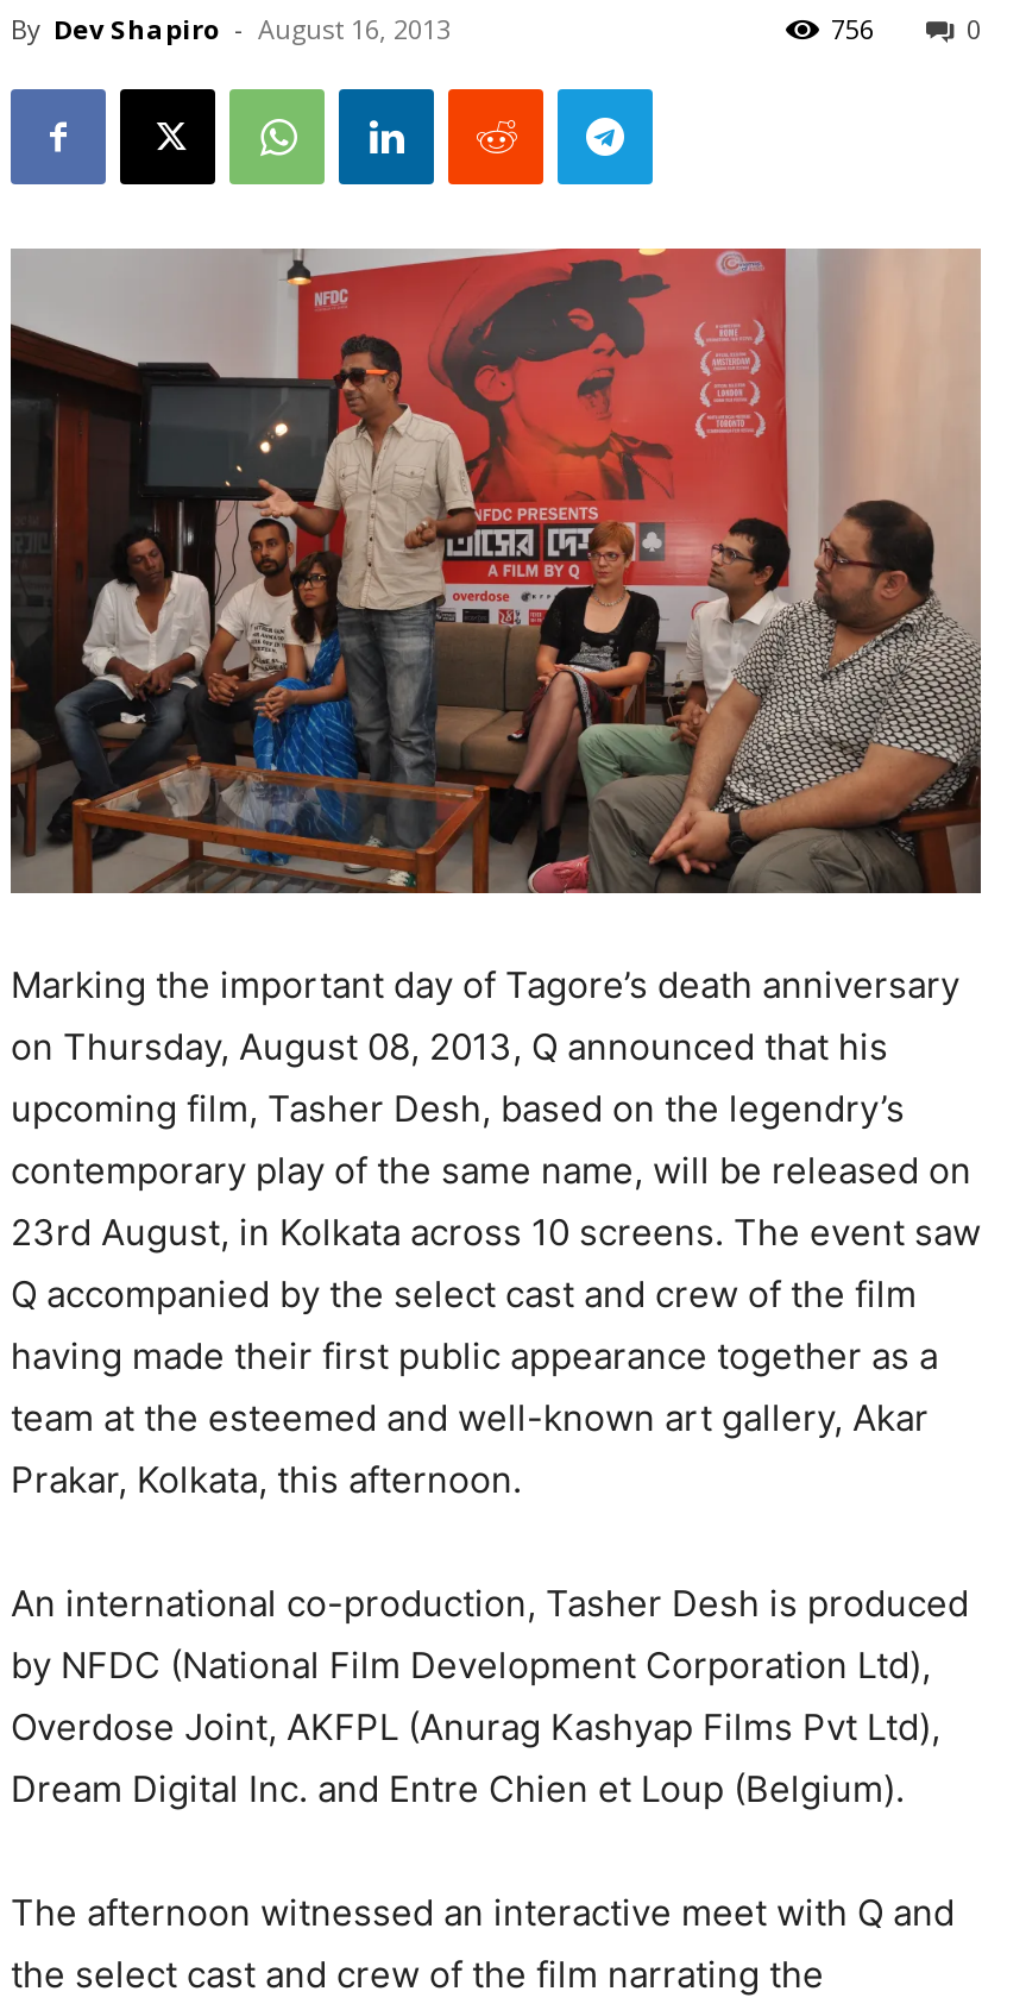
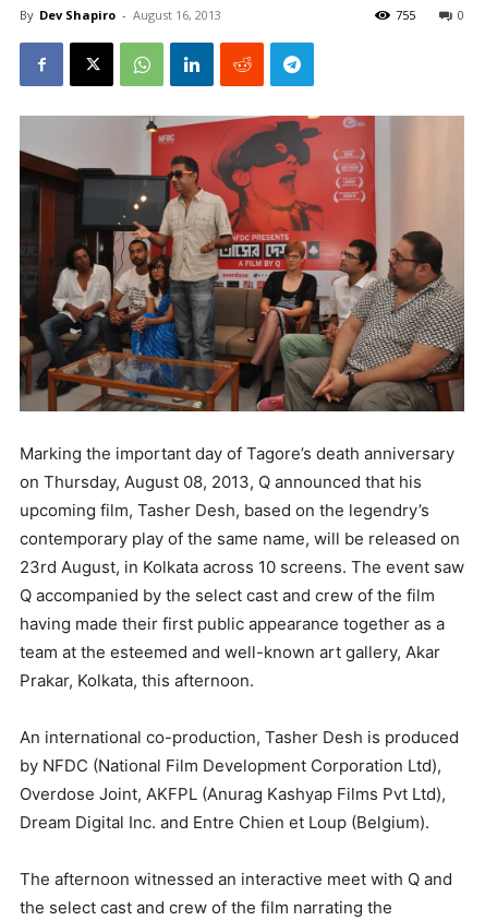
- 756
+ 755
